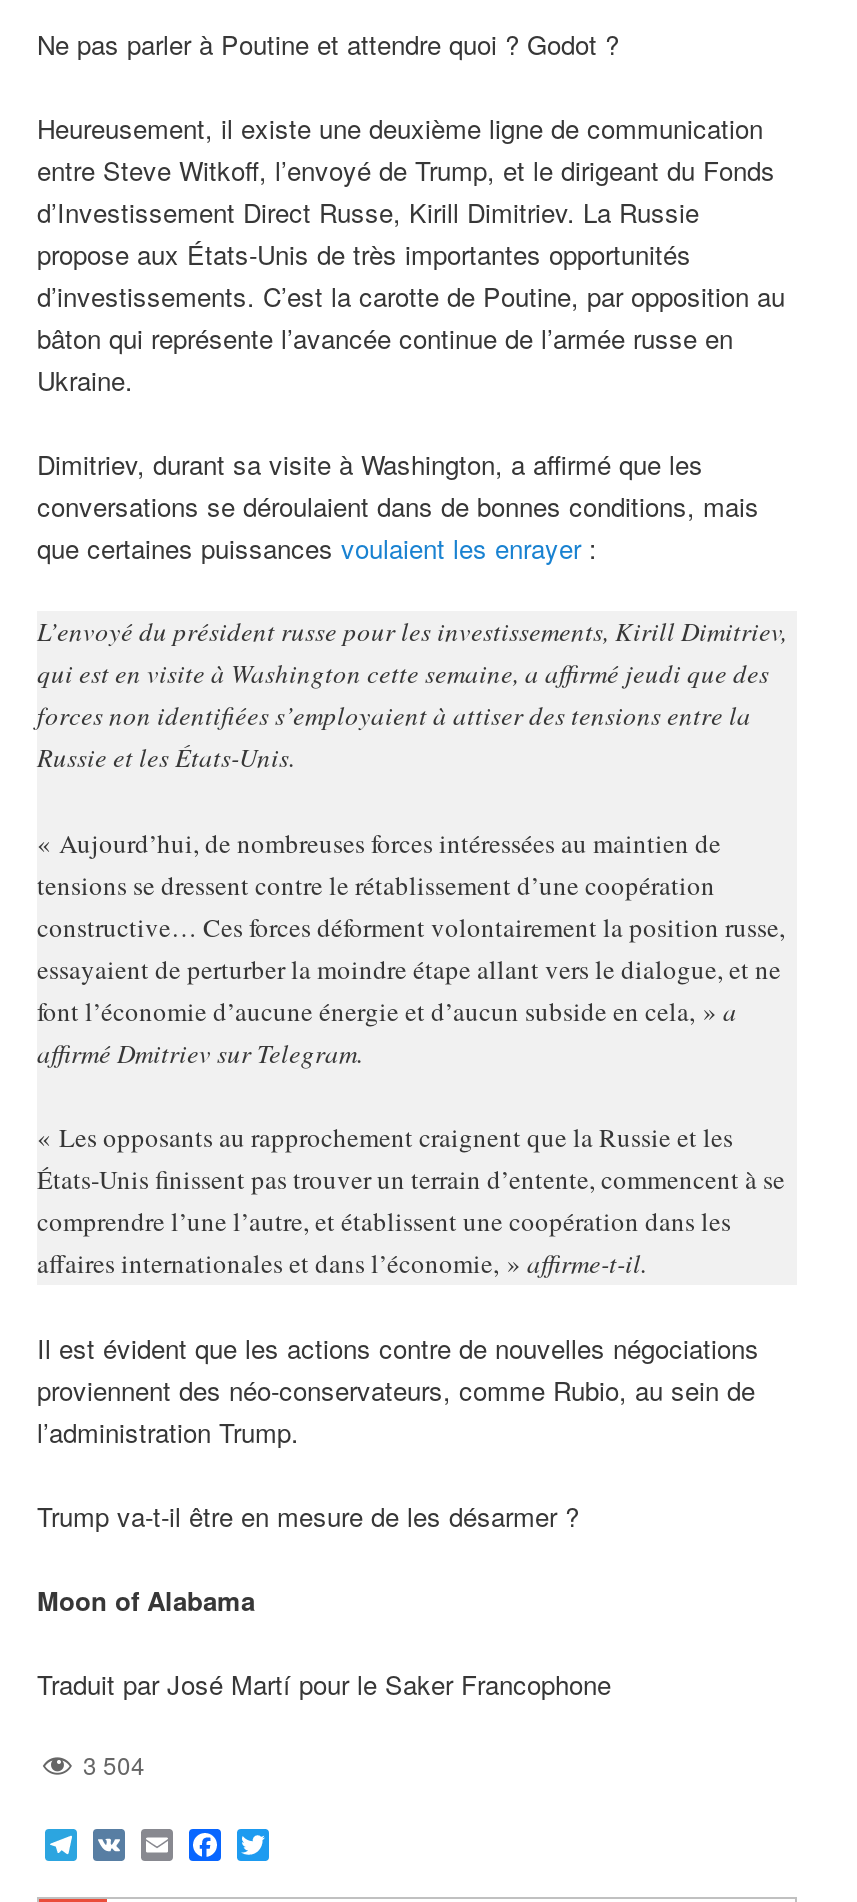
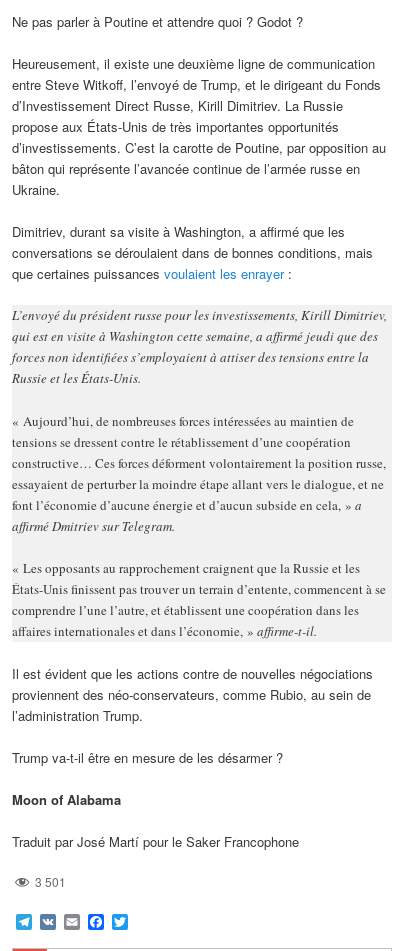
- 3 504
+ 3 501
